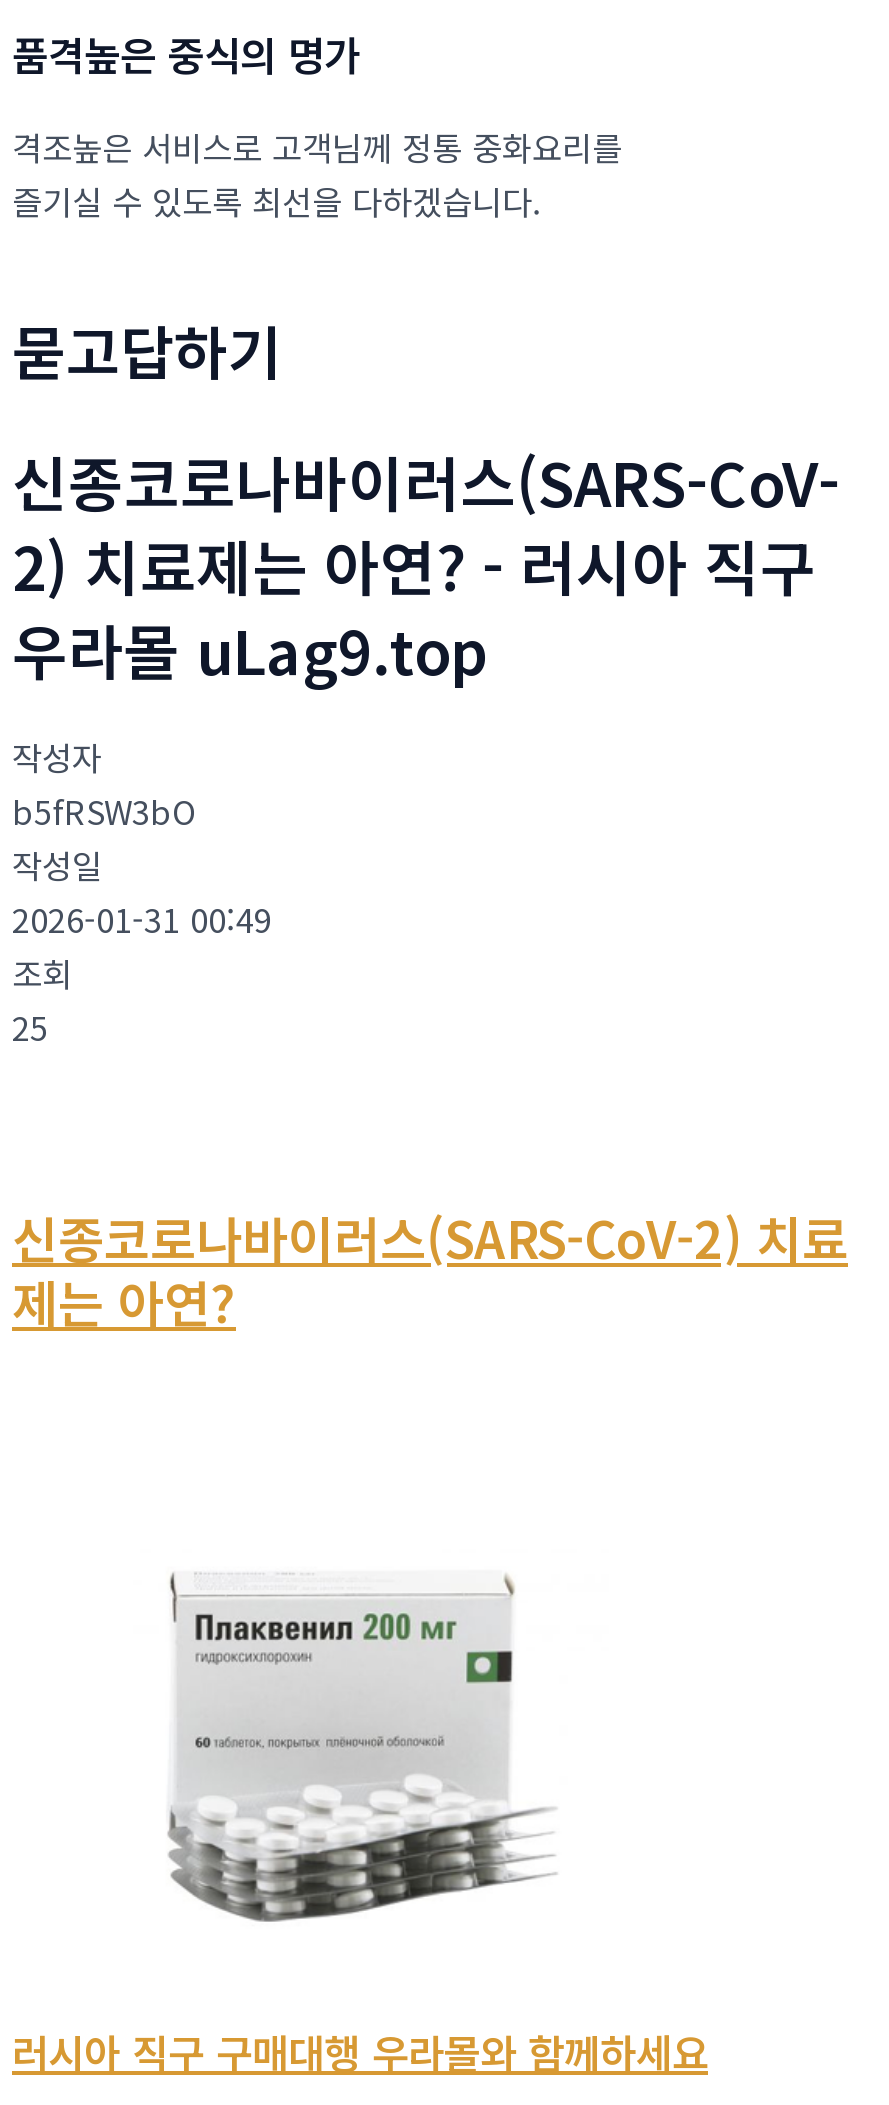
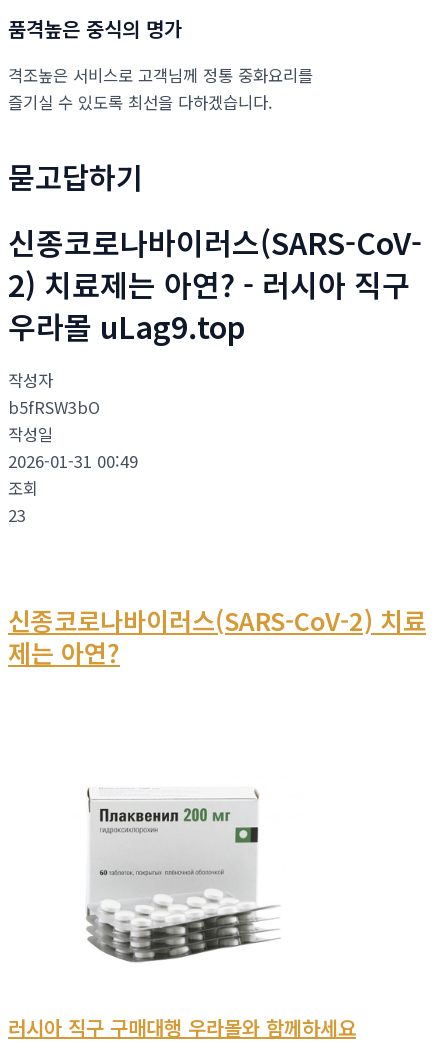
- 25
+ 23
